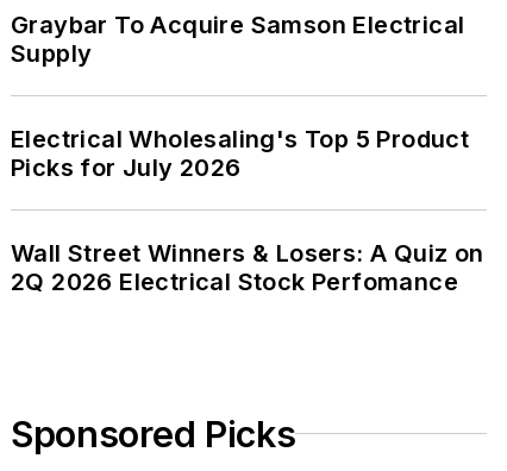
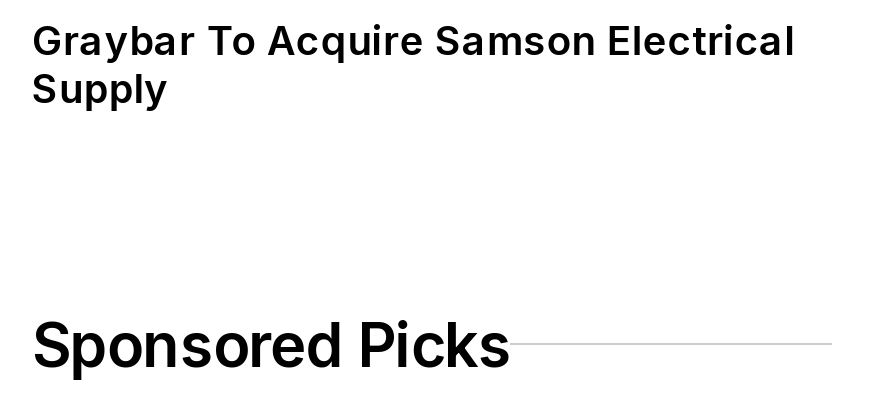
- Electrical Wholesaling's Top 5 Product
- Picks for July 2026
- Wall Street Winners & Losers: A Quiz on
- 2Q 2026 Electrical Stock Perfomance
